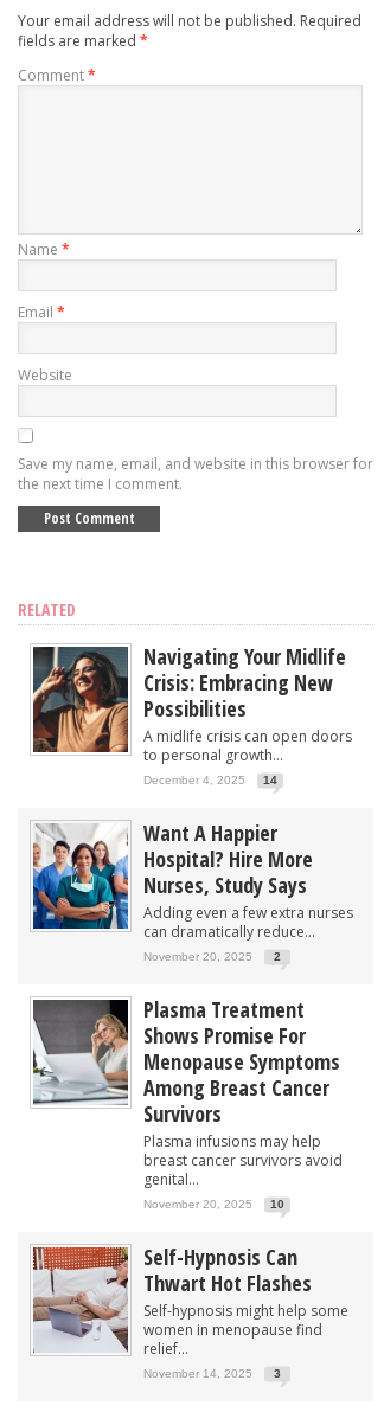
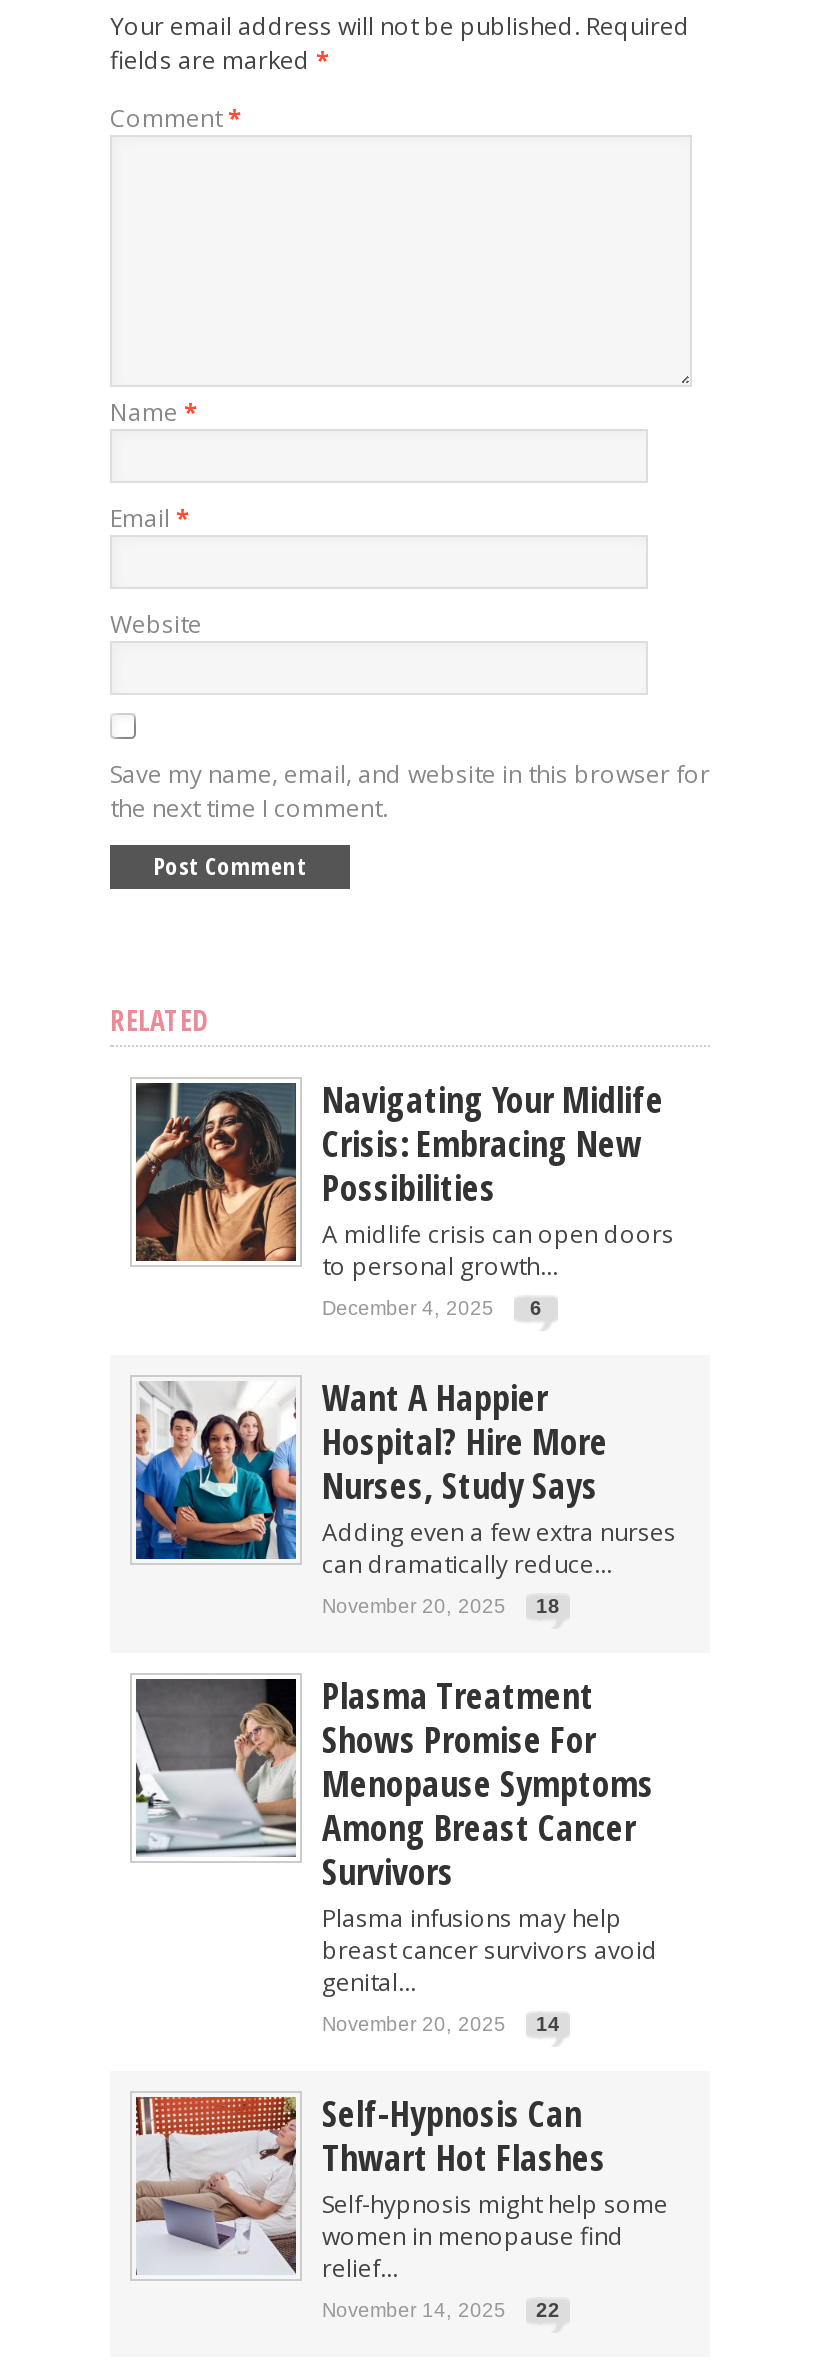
- December 4, 2025 14
+ December 4, 2025 6

- November 20, 2025 2
+ November 20, 2025 18

- November 20, 2025 10
+ November 20, 2025 14

- November 14, 2025 3
+ November 14, 2025 22
